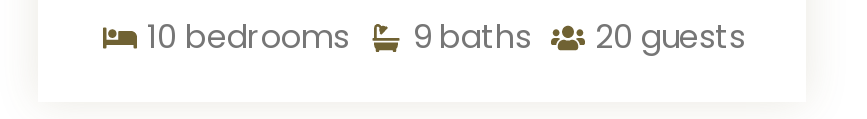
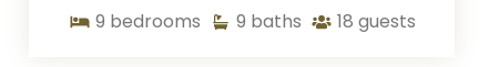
- 10 bedrooms
+ 9 bedrooms

- 20 guests
+ 18 guests
